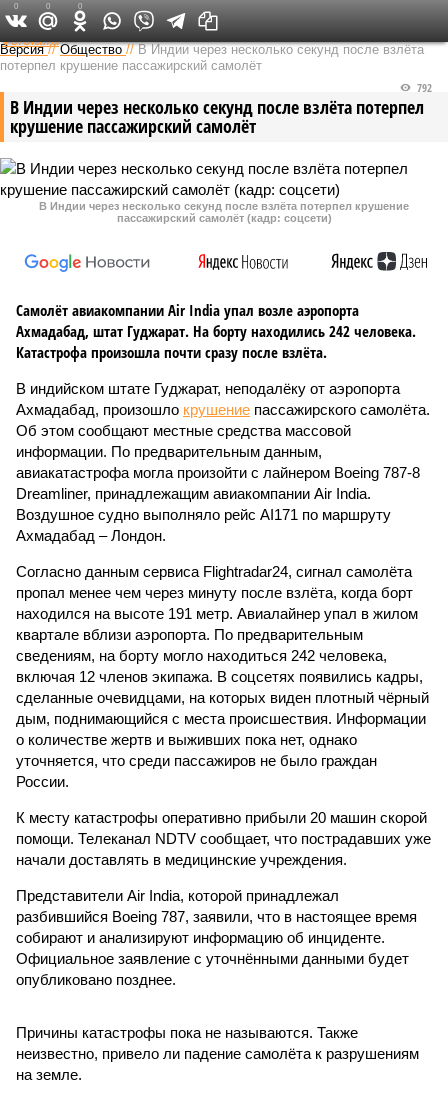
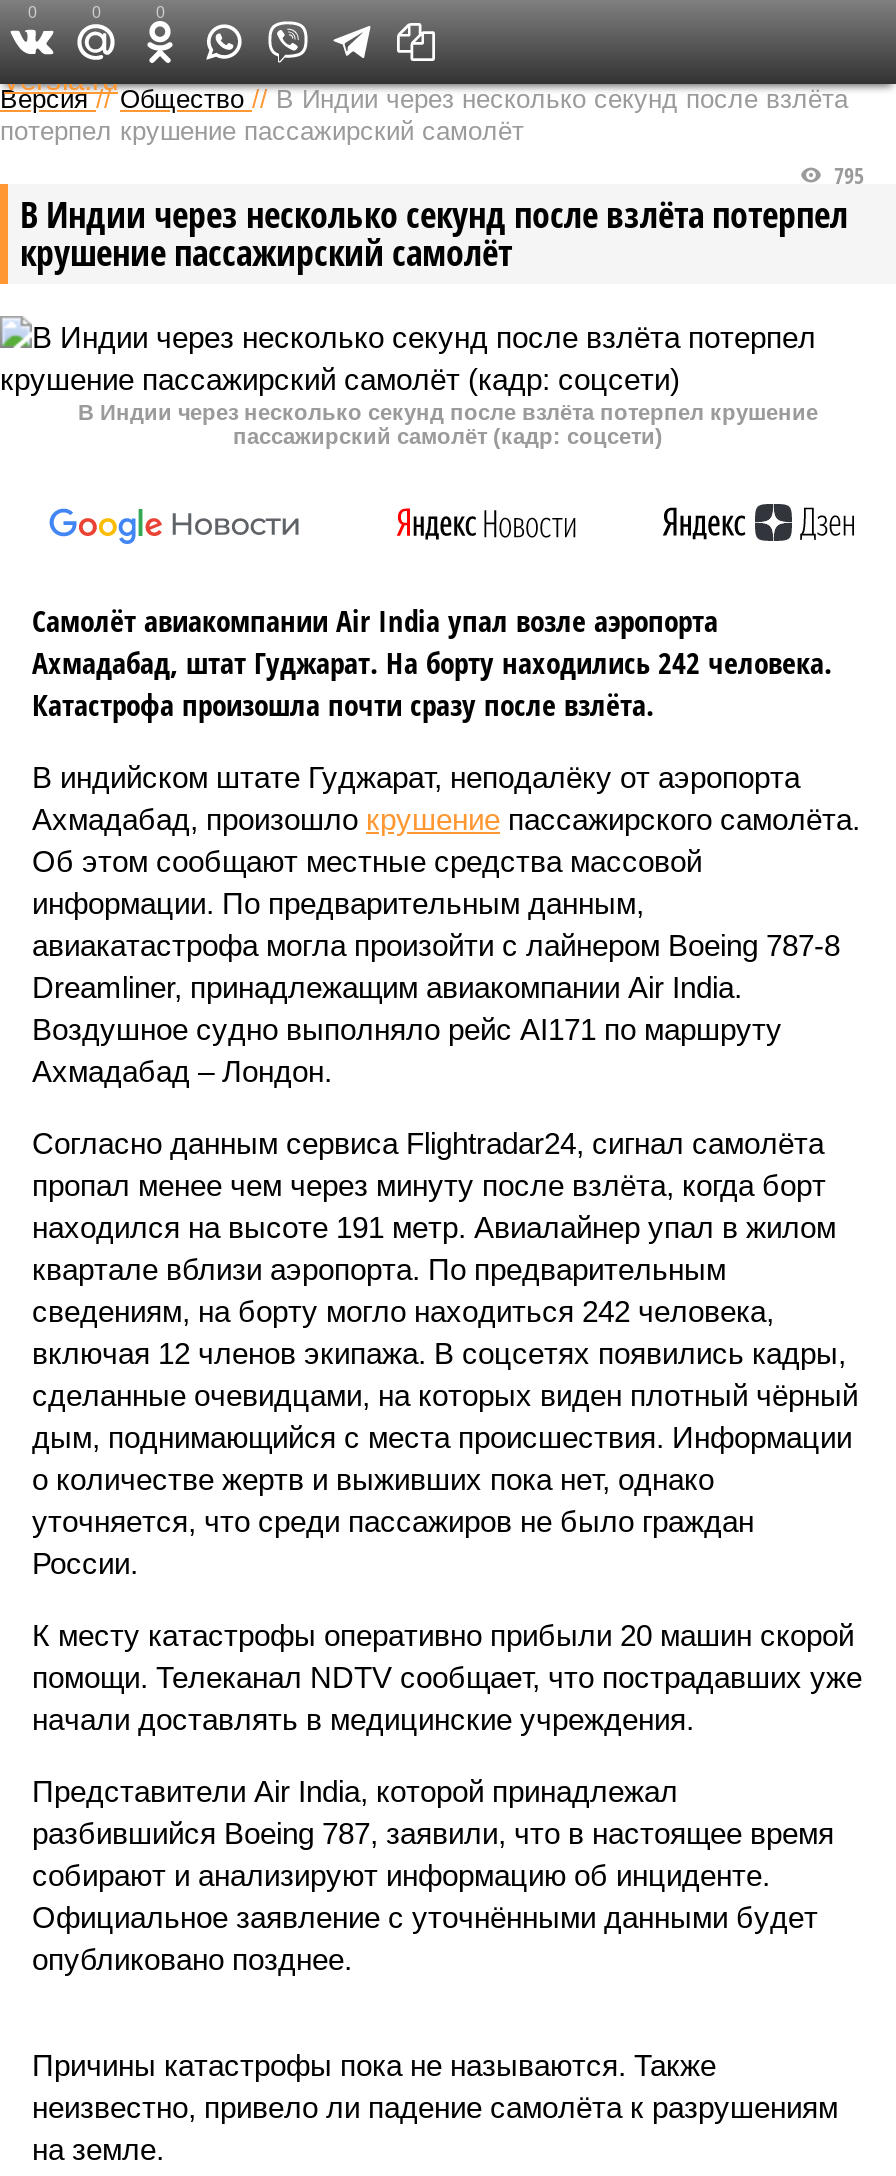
- 792
+ 795
